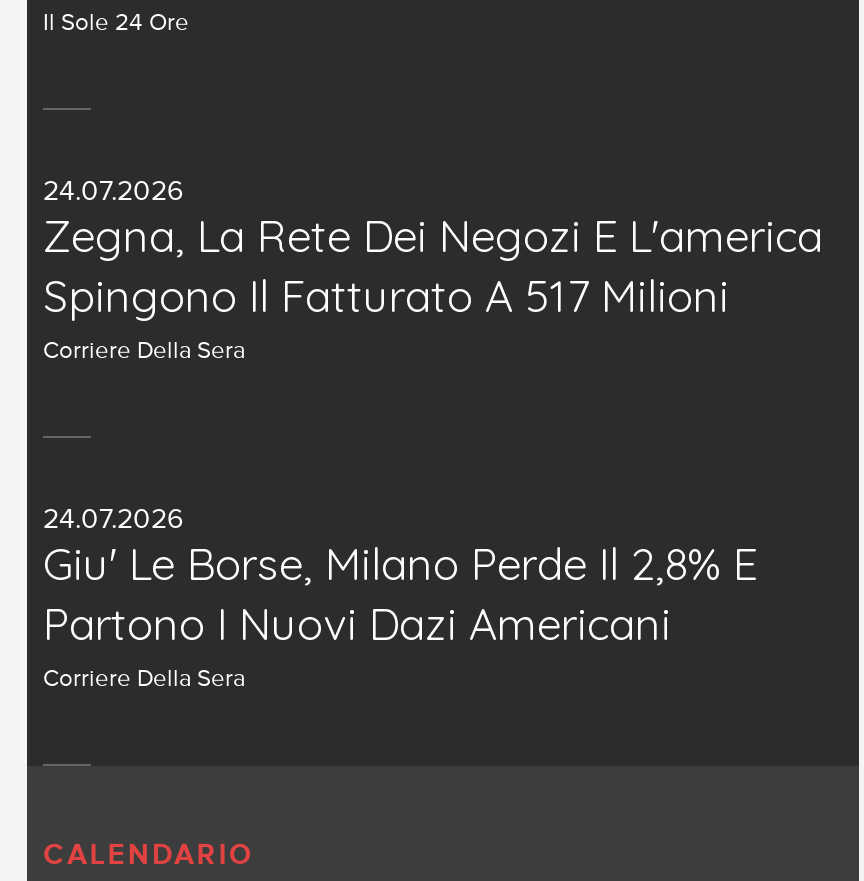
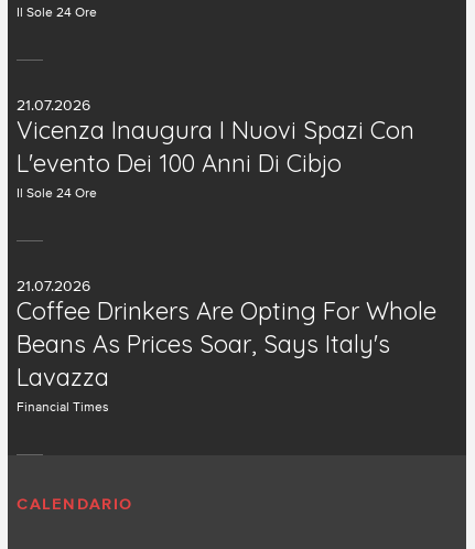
- 24.07.2026
- Zegna, La Rete Dei Negozi E L'america
- Spingono Il Fatturato A 517 Milioni
- Corriere Della Sera
+ 21.07.2026
+ Vicenza Inaugura I Nuovi Spazi Con
+ L'evento Dei 100 Anni Di Cibjo
+ Il Sole 24 Ore

- 24.07.2026
- Giu' Le Borse, Milano Perde Il 2,8% E
- Partono I Nuovi Dazi Americani
- Corriere Della Sera
+ 21.07.2026
+ Coffee Drinkers Are Opting For Whole
+ Beans As Prices Soar, Says Italy's
+ Lavazza
+ Financial Times
